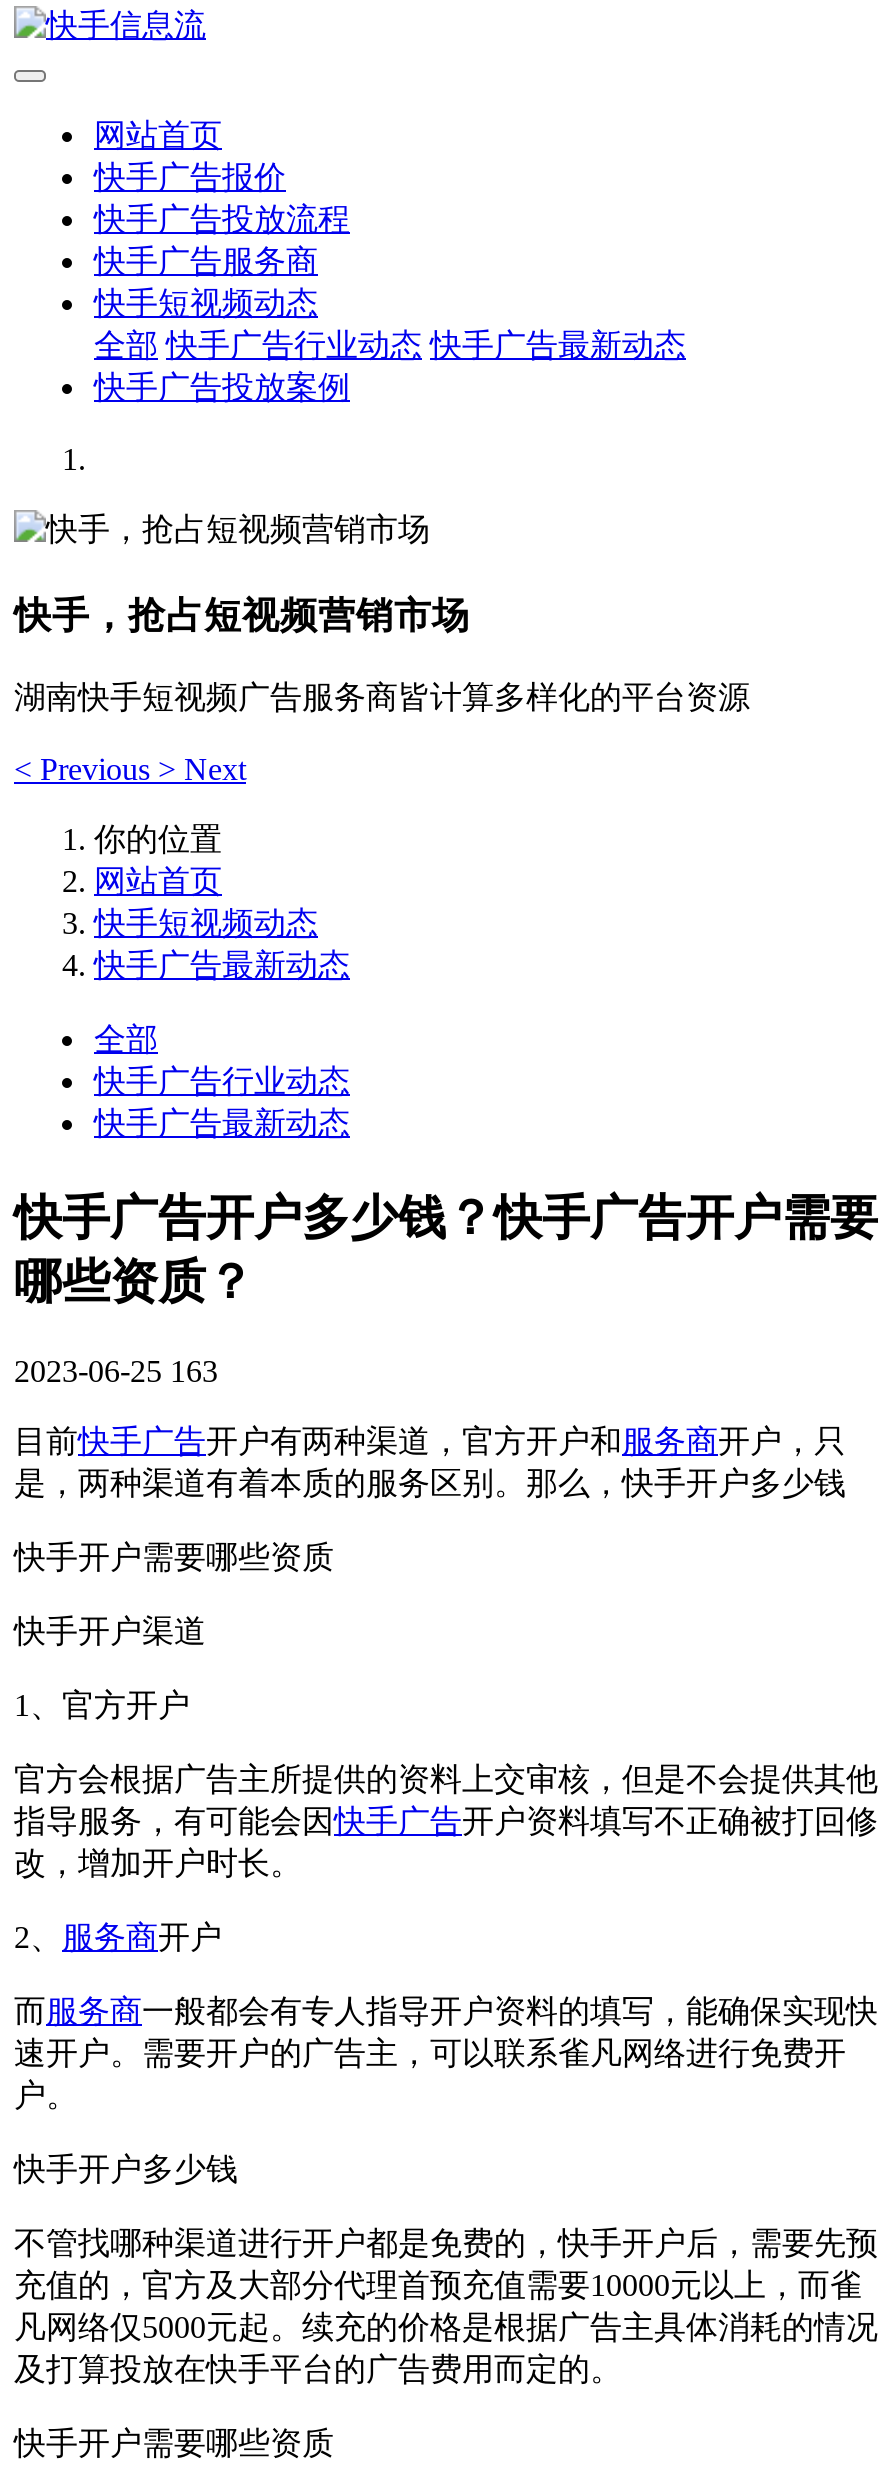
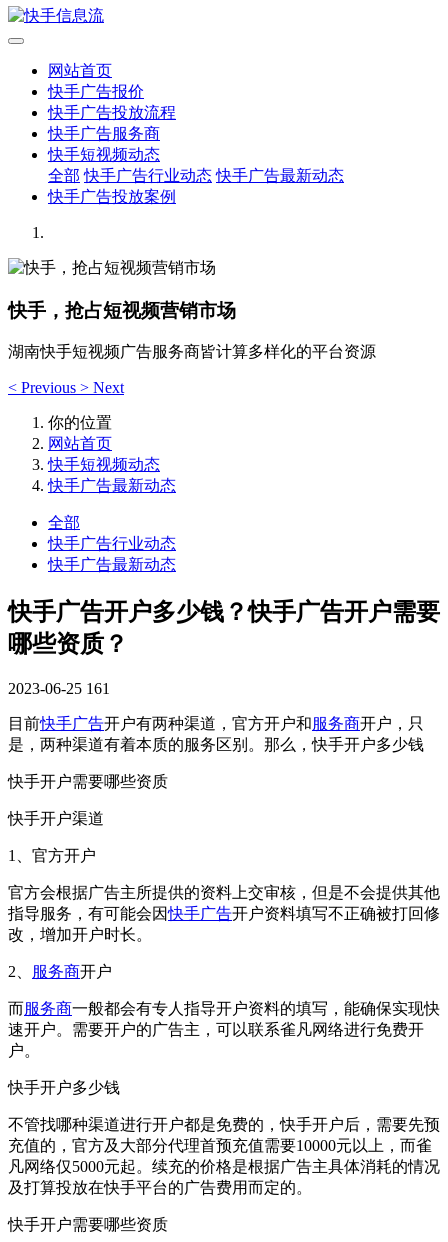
- 2023-06-25 163
+ 2023-06-25 161
